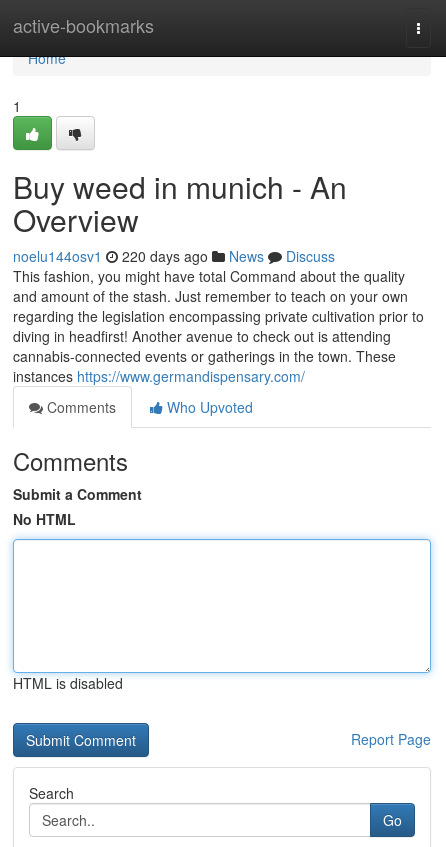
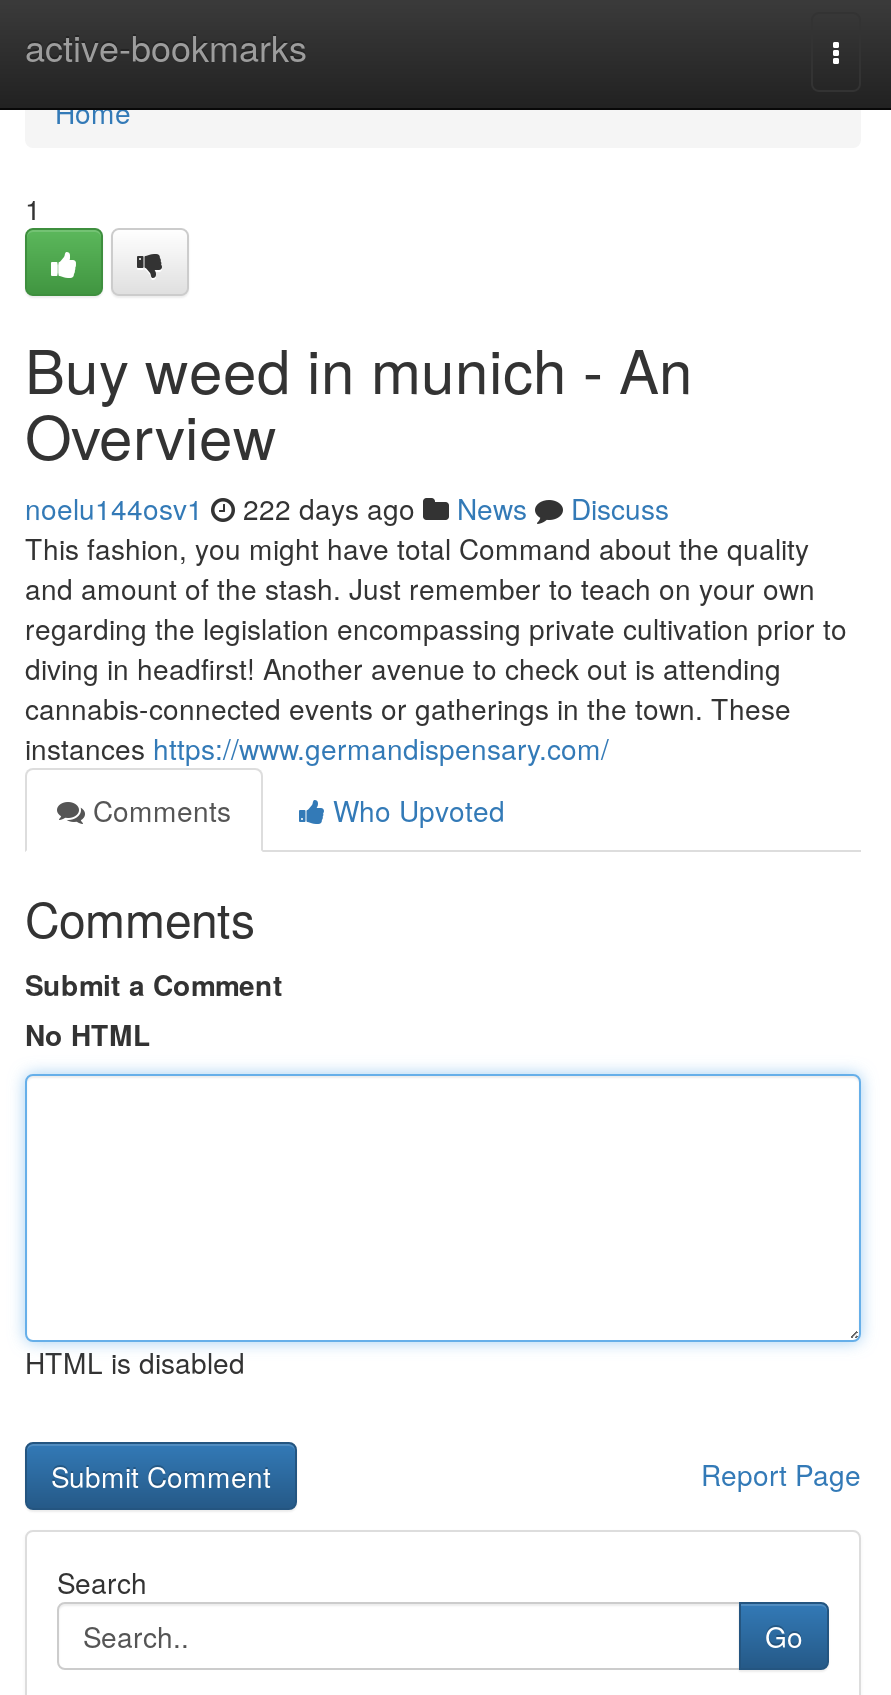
- noelu144osv1 220 days ago News Discuss
+ noelu144osv1 222 days ago News Discuss
